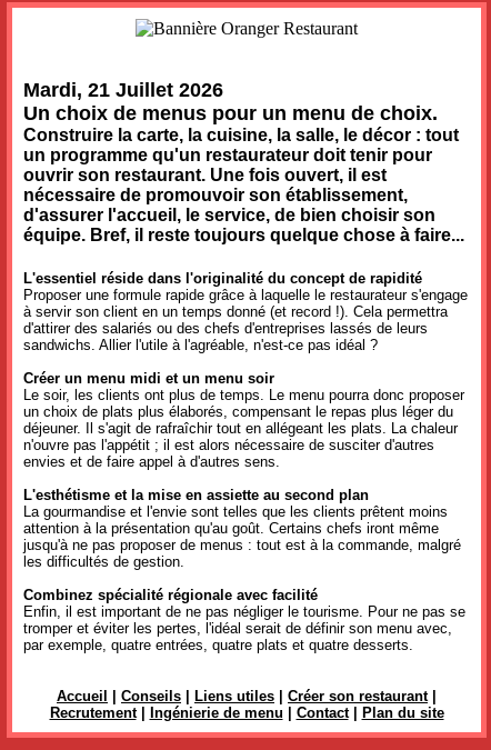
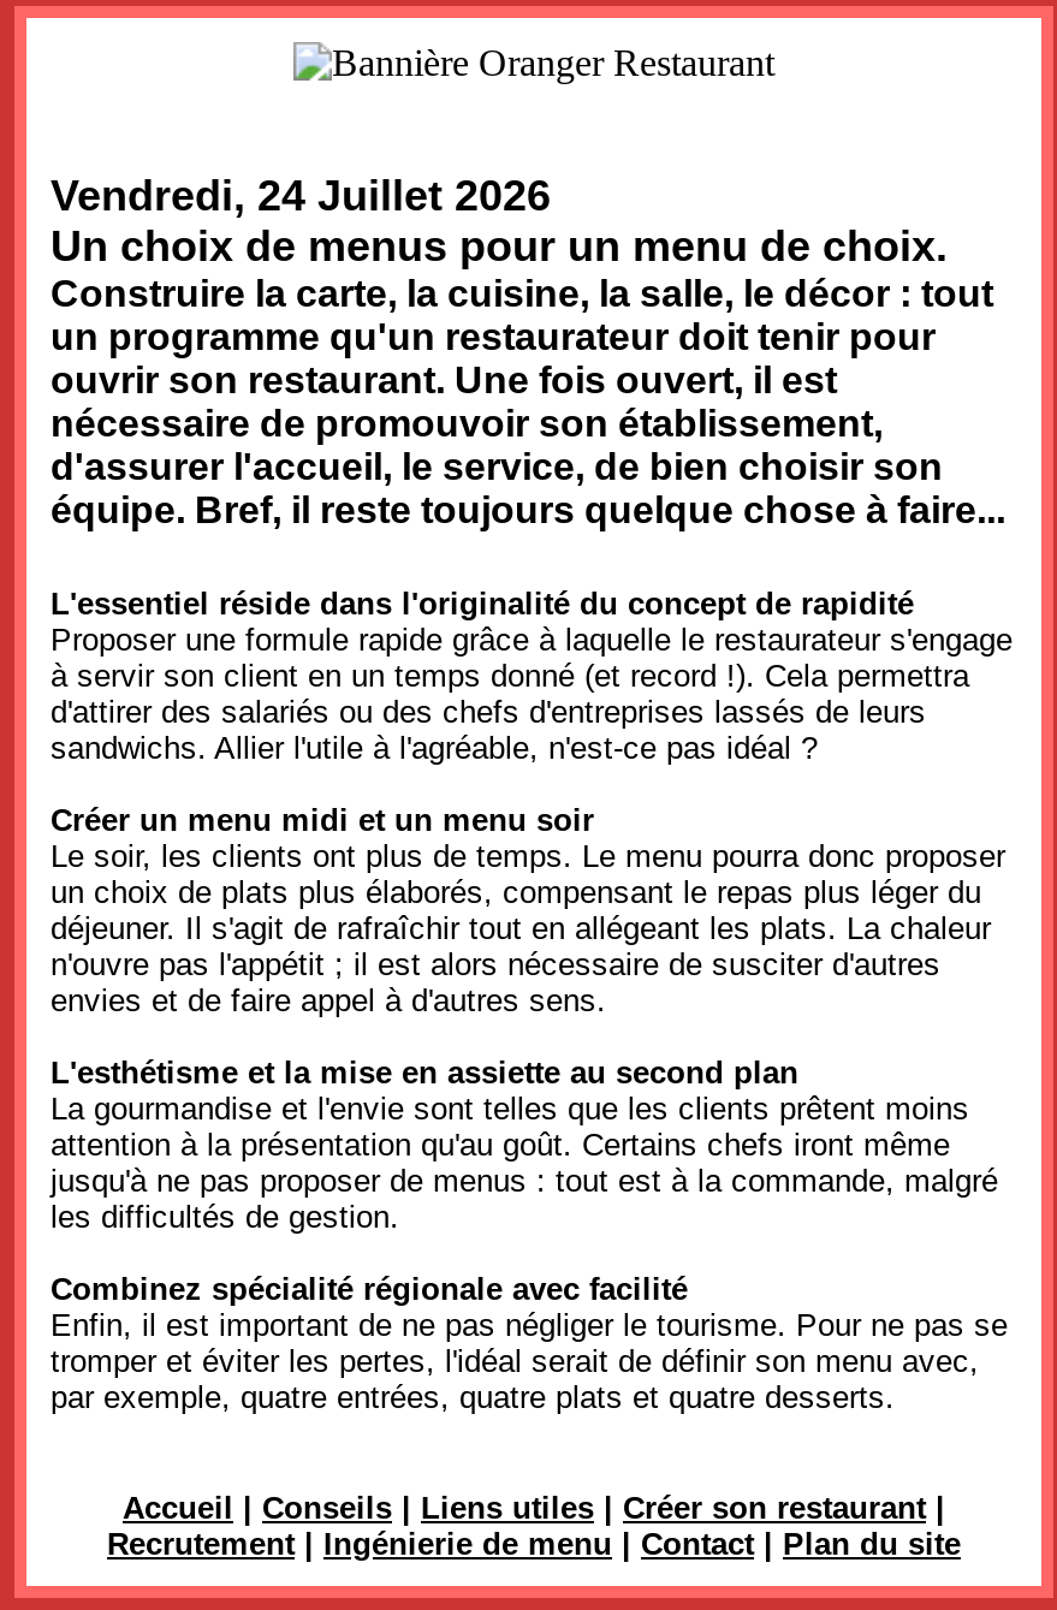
- Mardi, 21 Juillet 2026
+ Vendredi, 24 Juillet 2026
